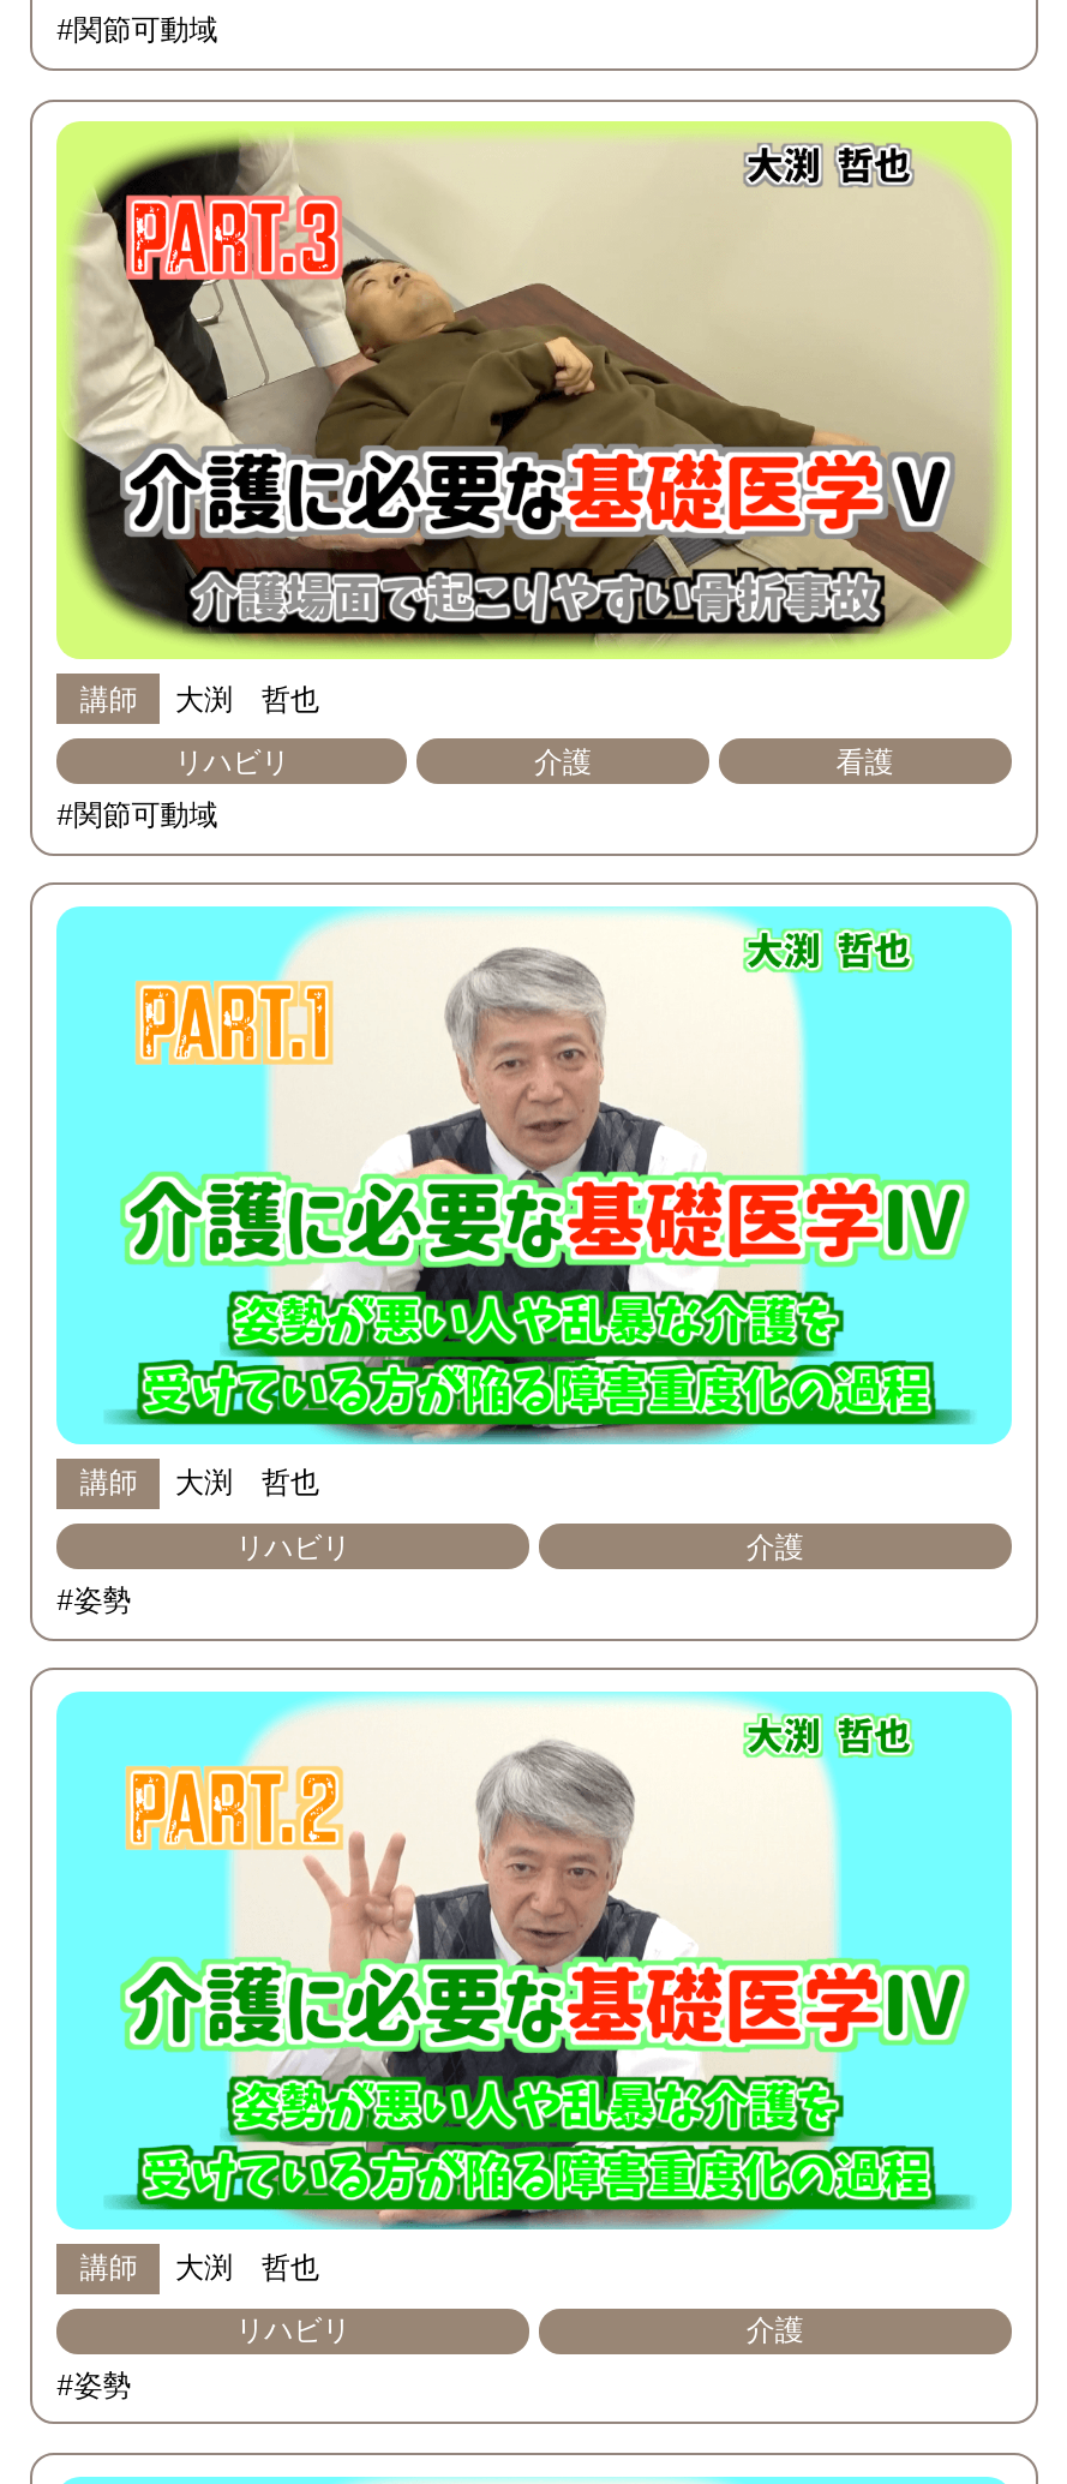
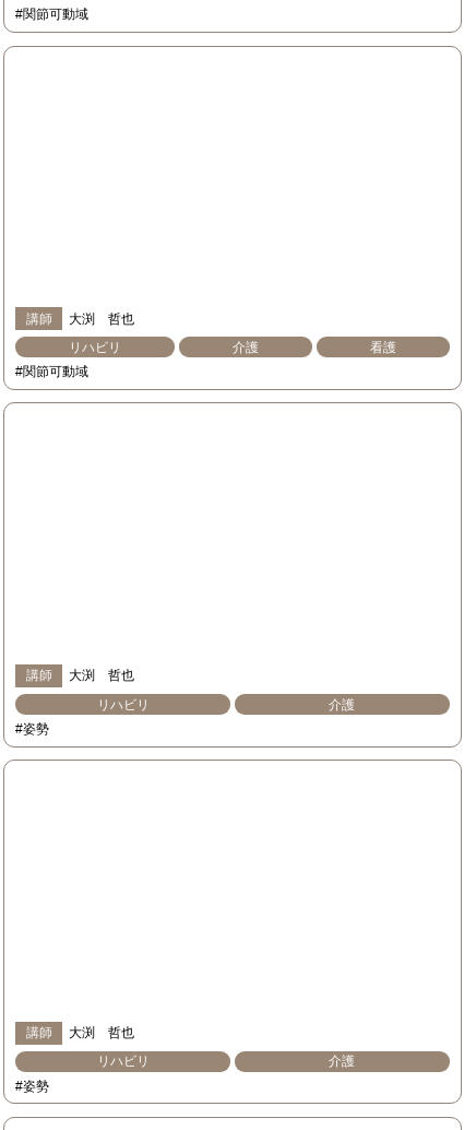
- [image]

- [image]

- [image]
